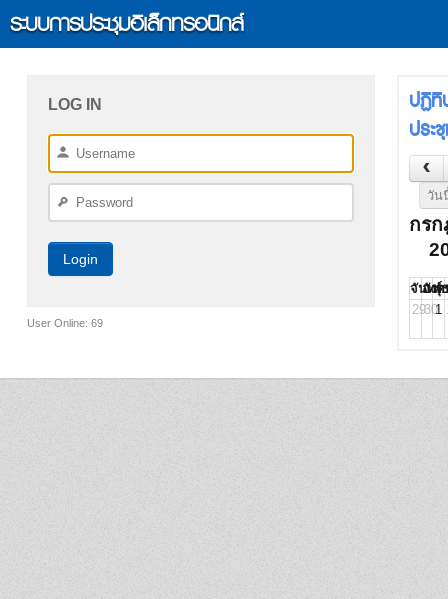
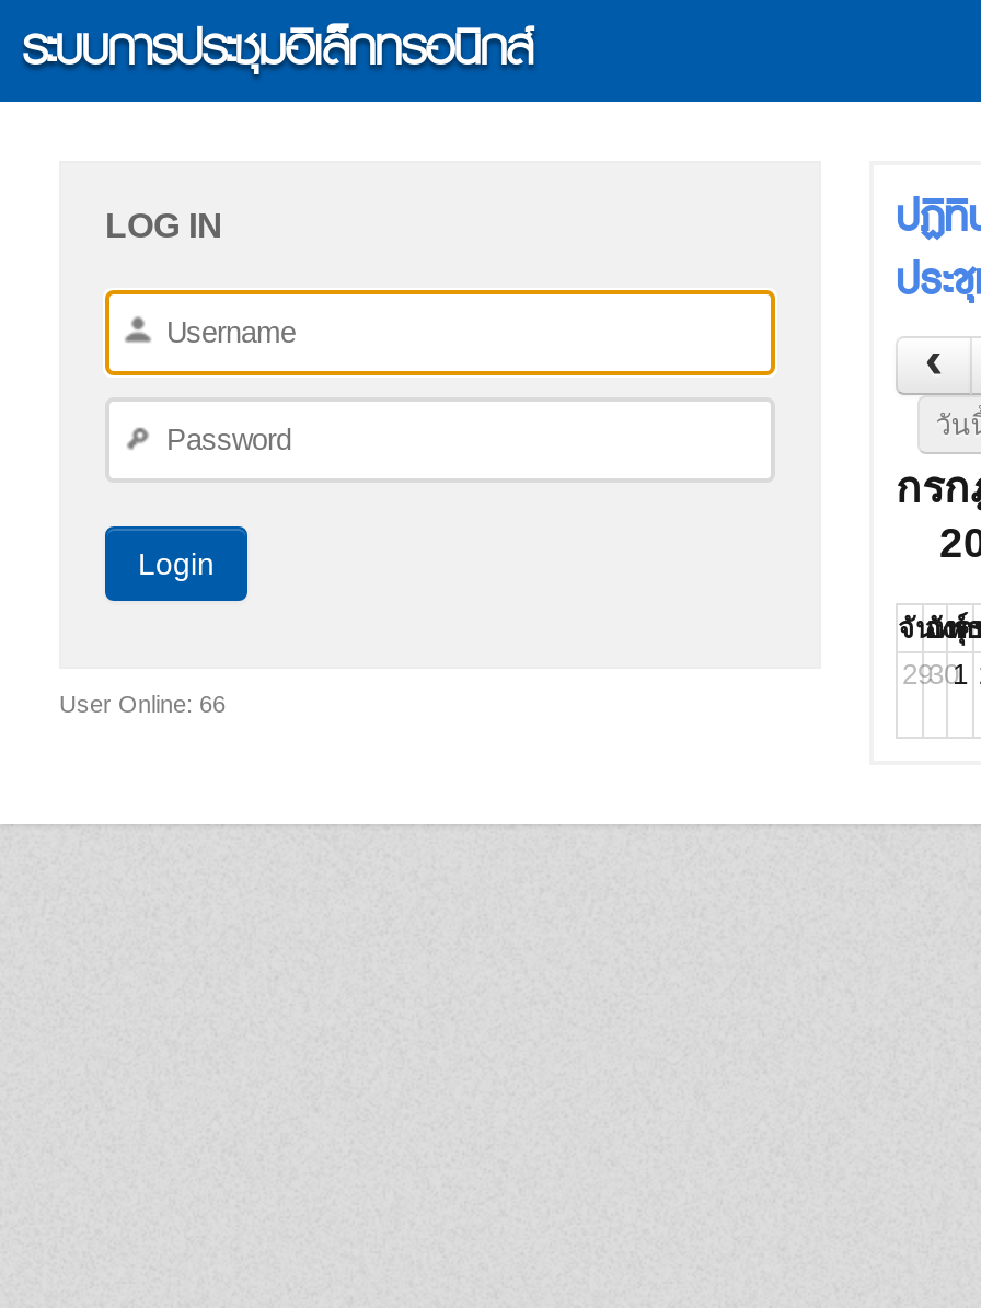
- User Online: 69
+ User Online: 66
